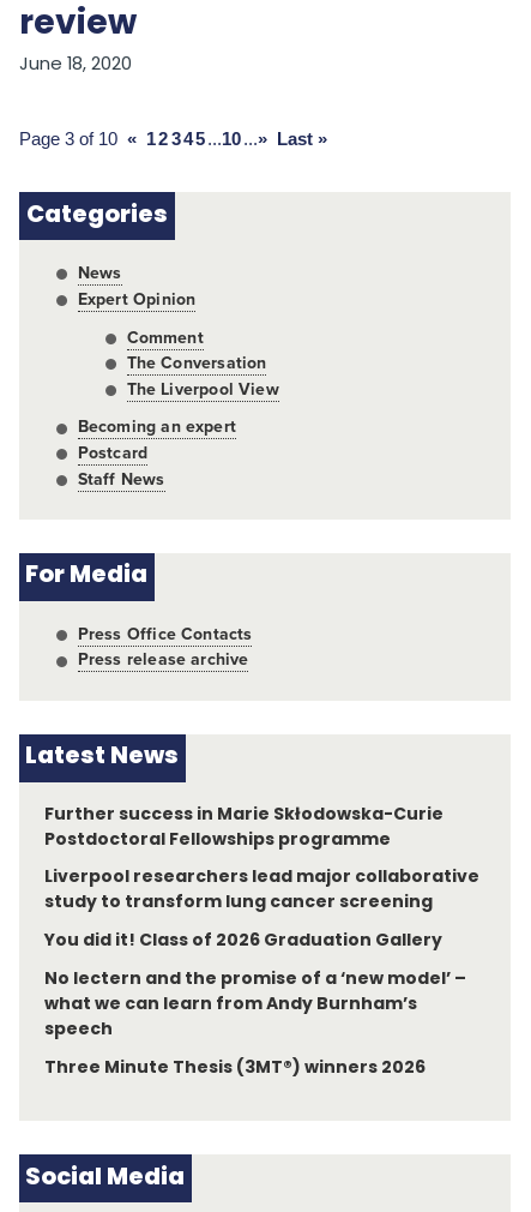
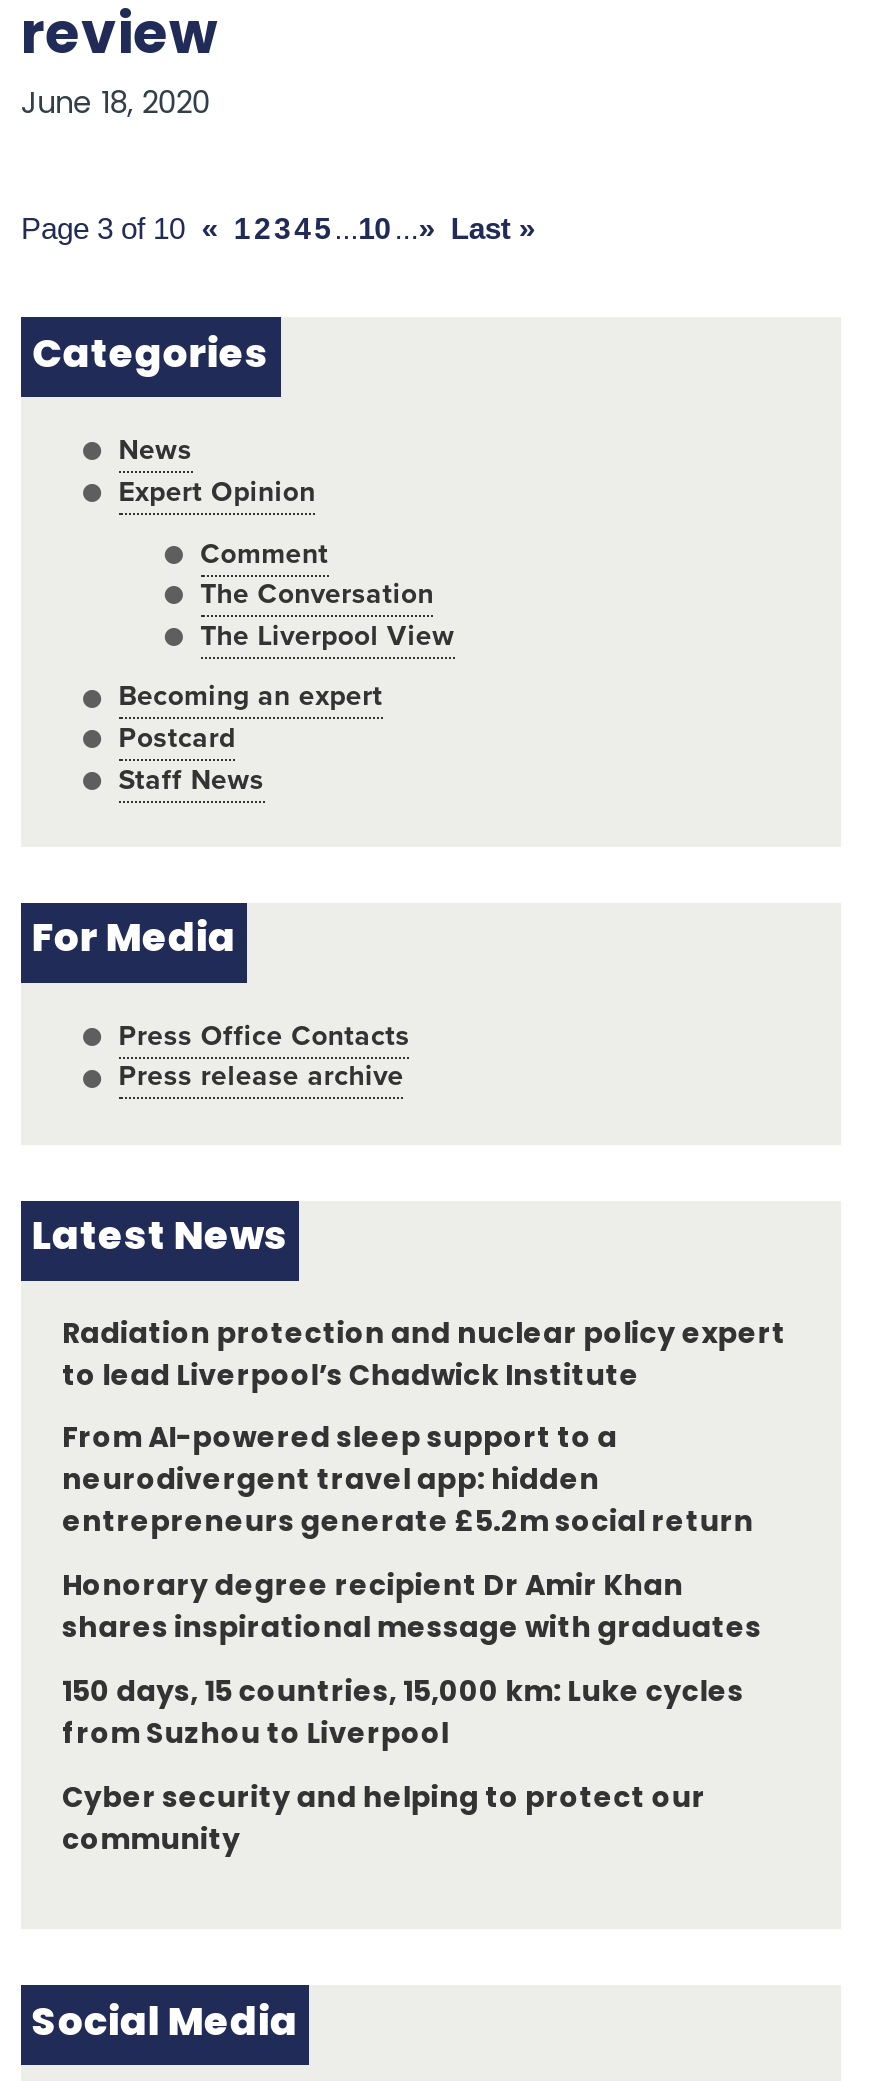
- Further success in Marie Skłodowska-Curie
- Postdoctoral Fellowships programme
+ Radiation protection and nuclear policy expert
+ to lead Liverpool’s Chadwick Institute

- Liverpool researchers lead major collaborative
- study to transform lung cancer screening
+ From AI-powered sleep support to a
+ neurodivergent travel app: hidden
+ entrepreneurs generate £5.2m social return

- You did it! Class of 2026 Graduation Gallery
+ Honorary degree recipient Dr Amir Khan
+ shares inspirational message with graduates

- No lectern and the promise of a ‘new model’ –
- what we can learn from Andy Burnham’s
- speech
+ 150 days, 15 countries, 15,000 km: Luke cycles
+ from Suzhou to Liverpool

- Three Minute Thesis (3MT®) winners 2026
+ Cyber security and helping to protect our
+ community
